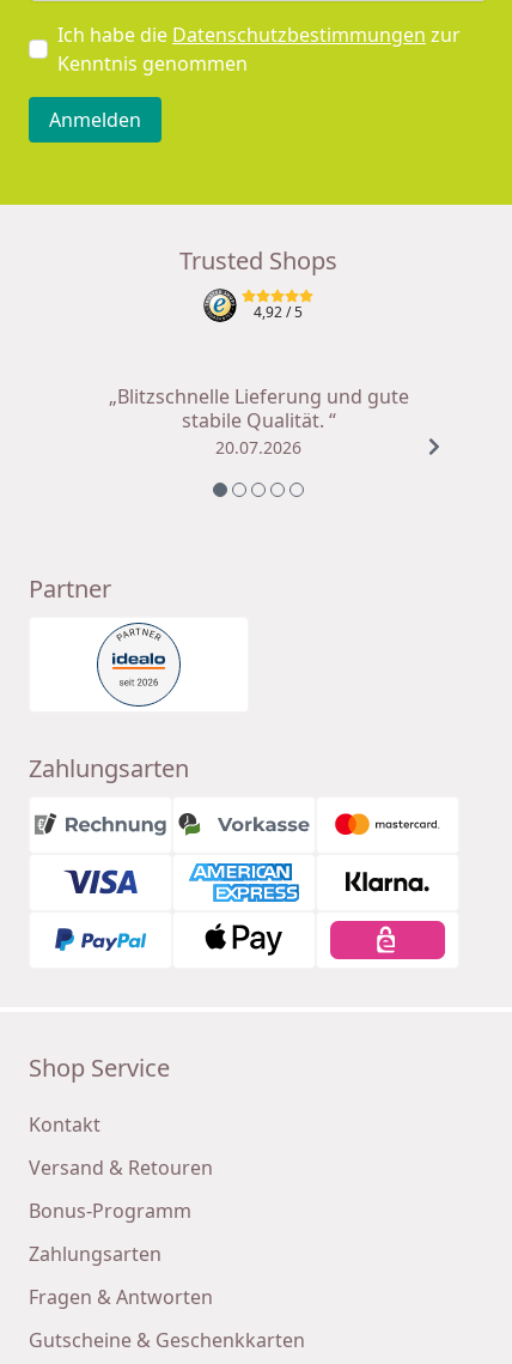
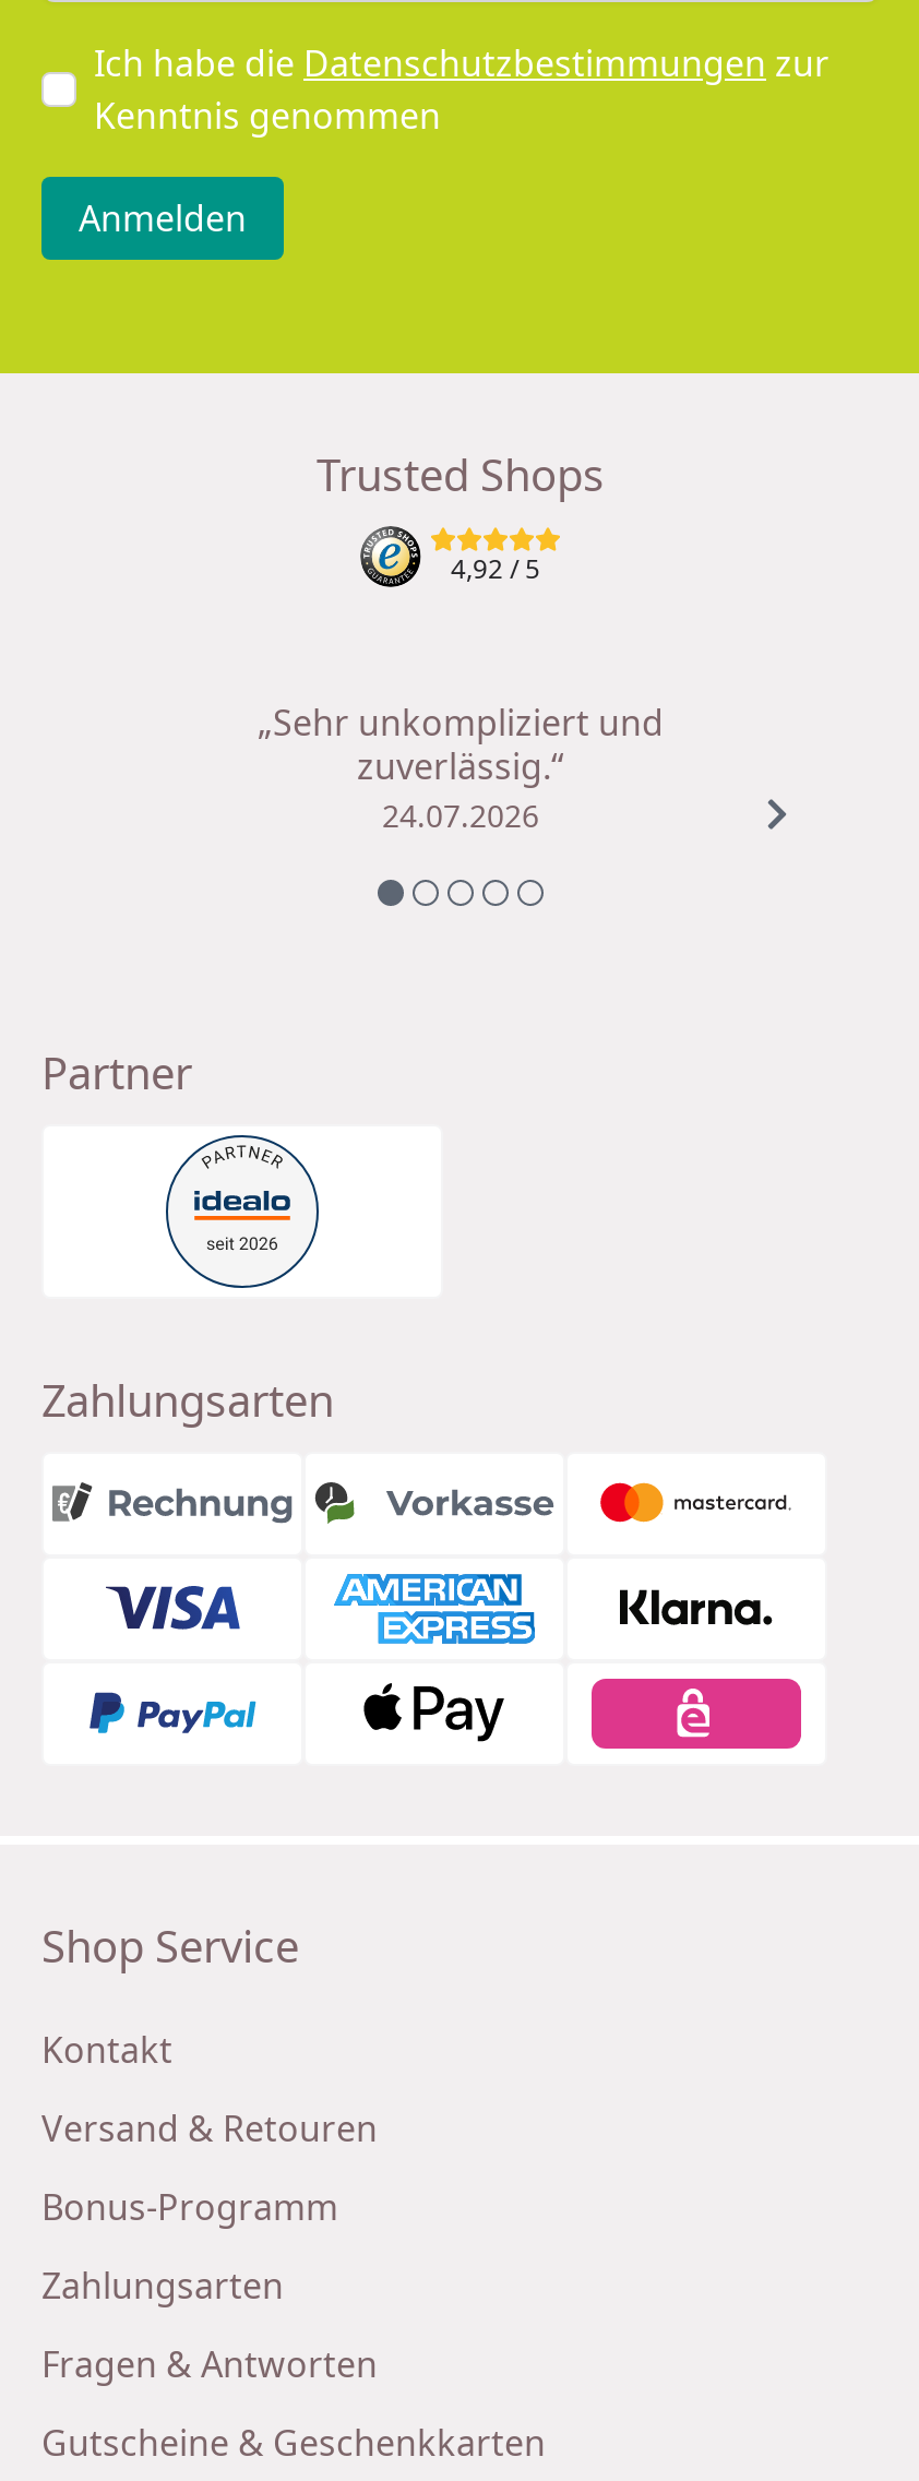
- „Blitzschnelle Lieferung und gute
- stabile Qualität. “
- 20.07.2026
+ „Sehr unkompliziert und
+ zuverlässig.“
+ 24.07.2026
